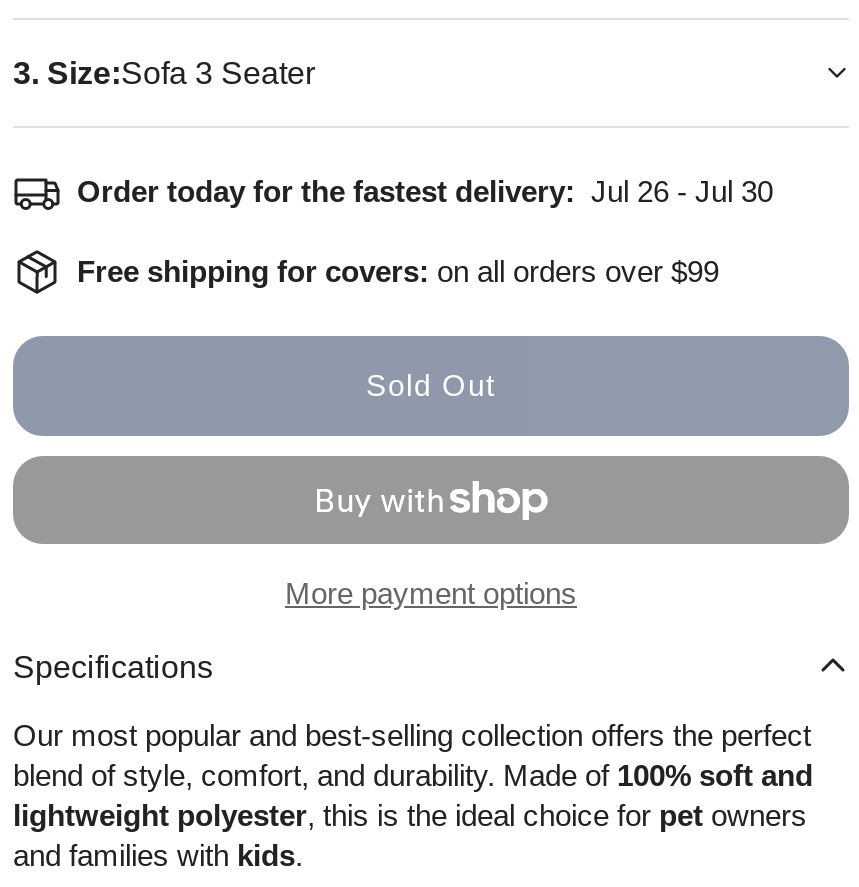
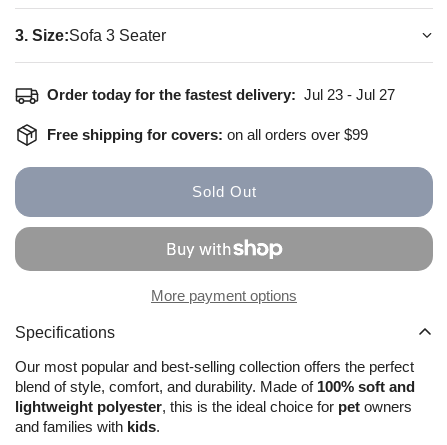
- Order today for the fastest delivery: Jul 26 - Jul 30
+ Order today for the fastest delivery: Jul 23 - Jul 27
